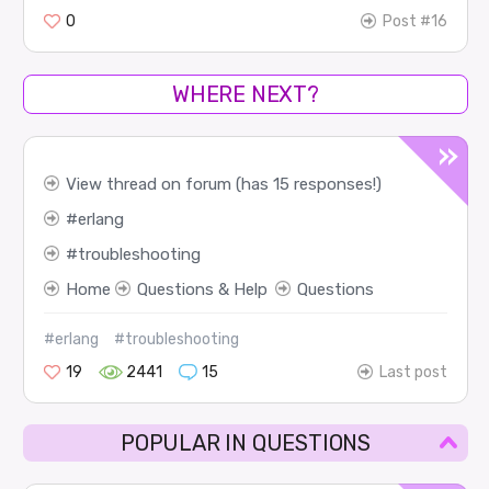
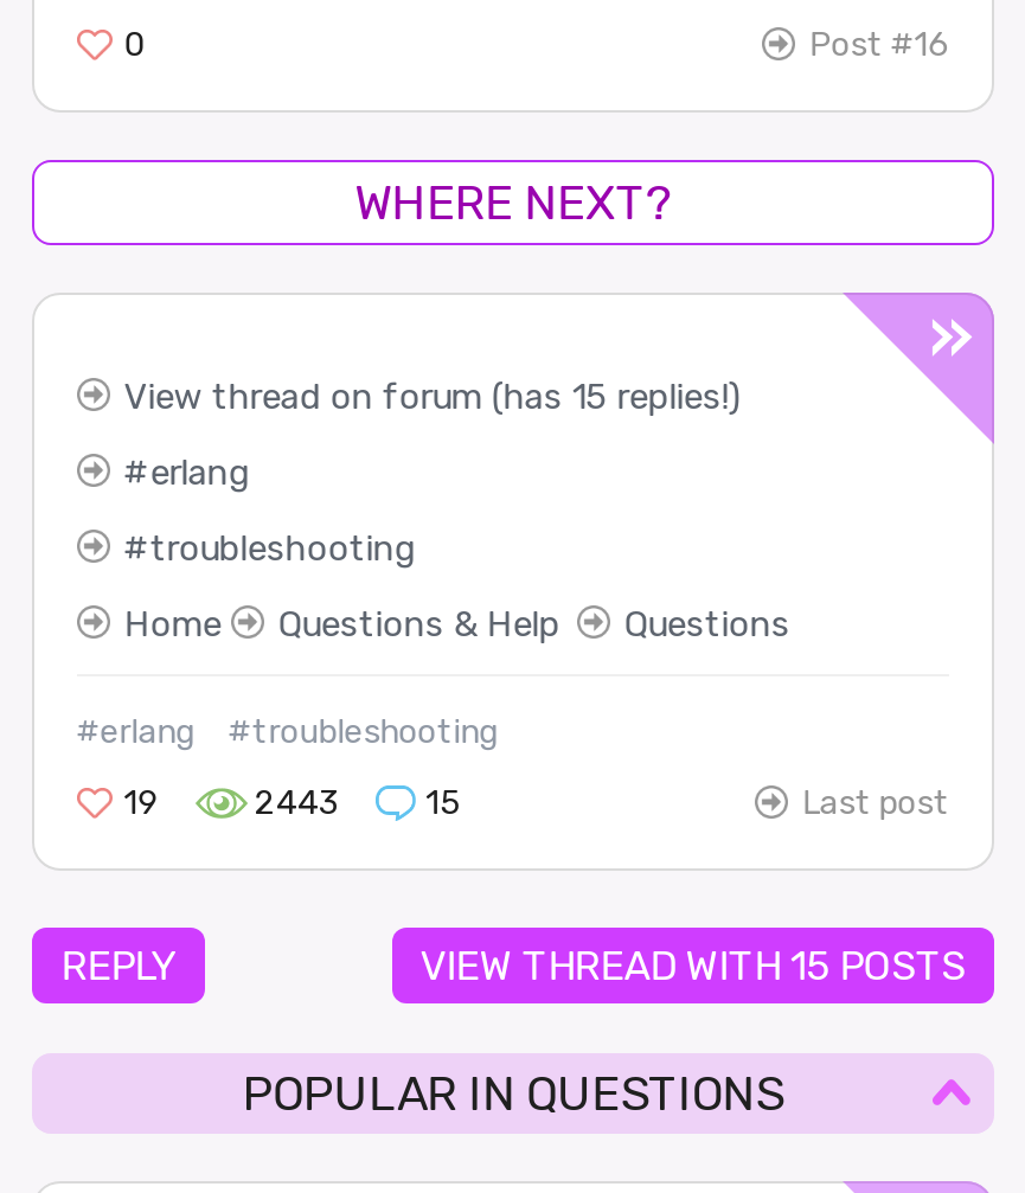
- View thread on forum (has 15 responses!)
+ View thread on forum (has 15 replies!)

- 2441
+ 2443

+ REPLY
+ VIEW THREAD WITH 15 POSTS
